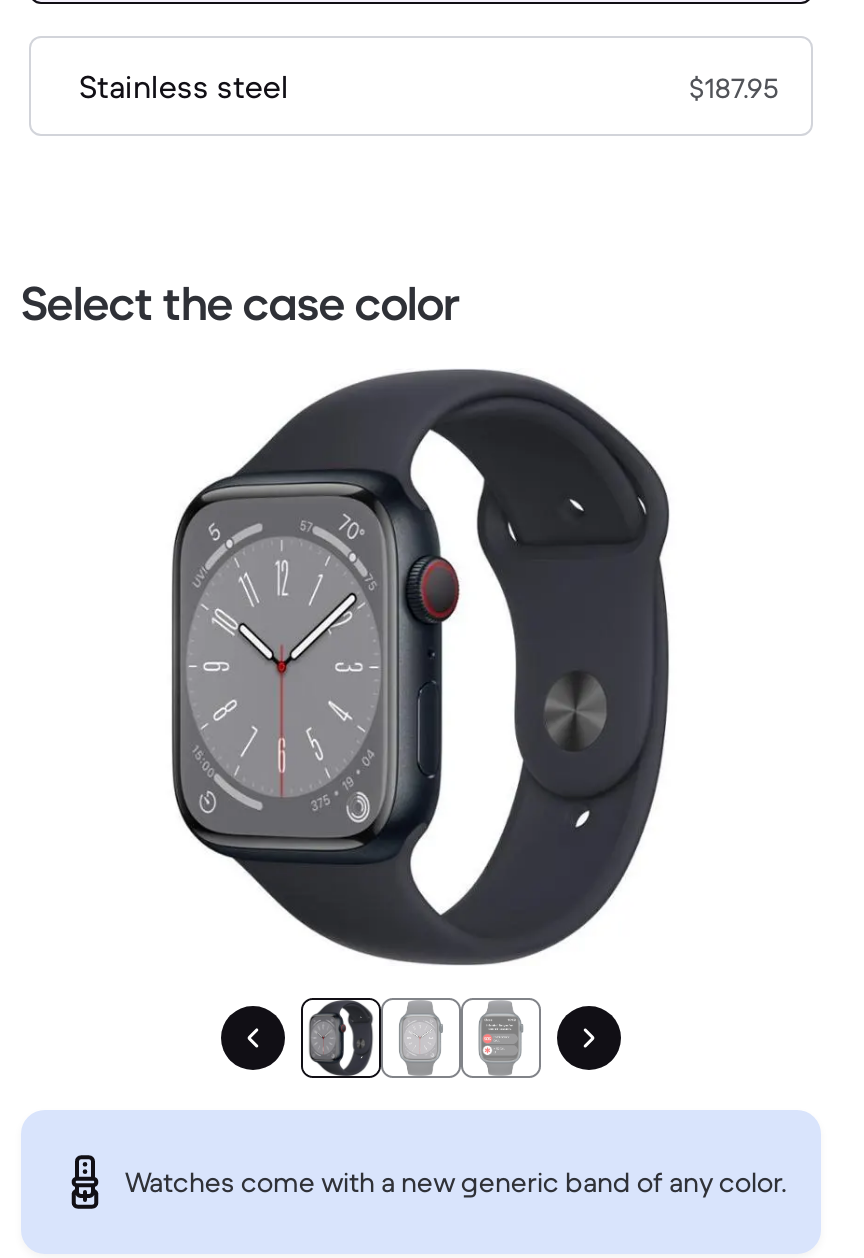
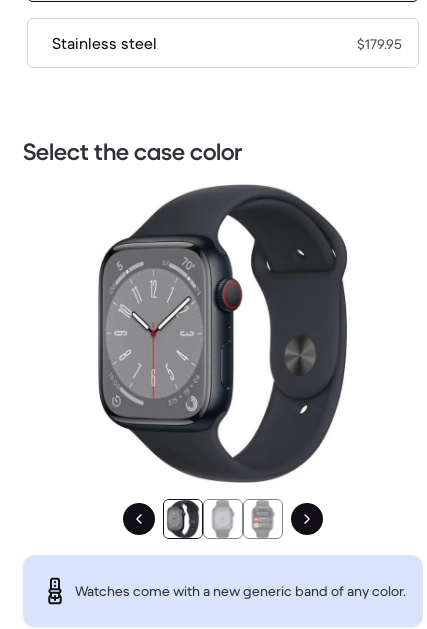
- $187.95
+ $179.95
